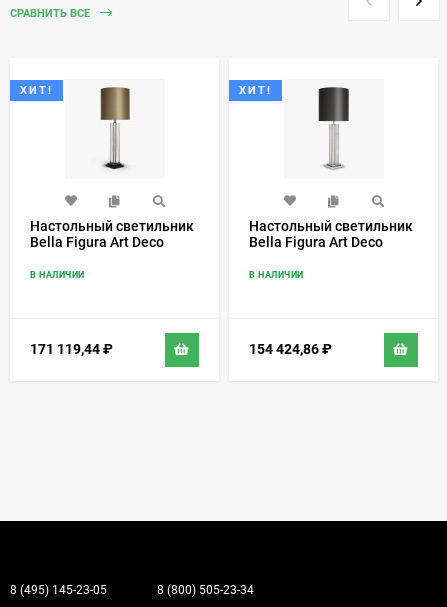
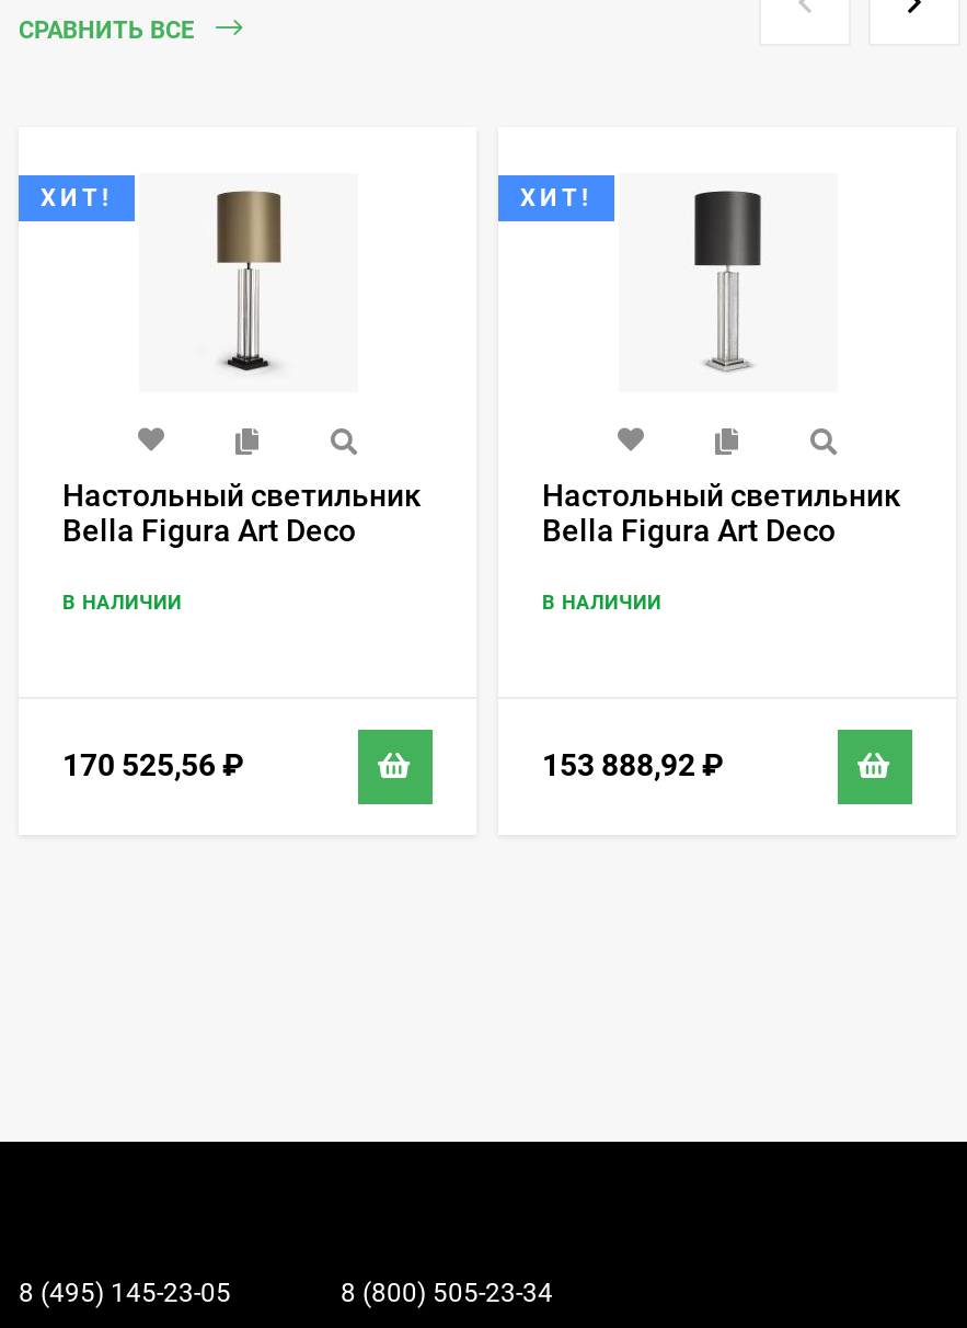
- 171 119,44 ₽
+ 170 525,56 ₽

- 154 424,86 ₽
+ 153 888,92 ₽
